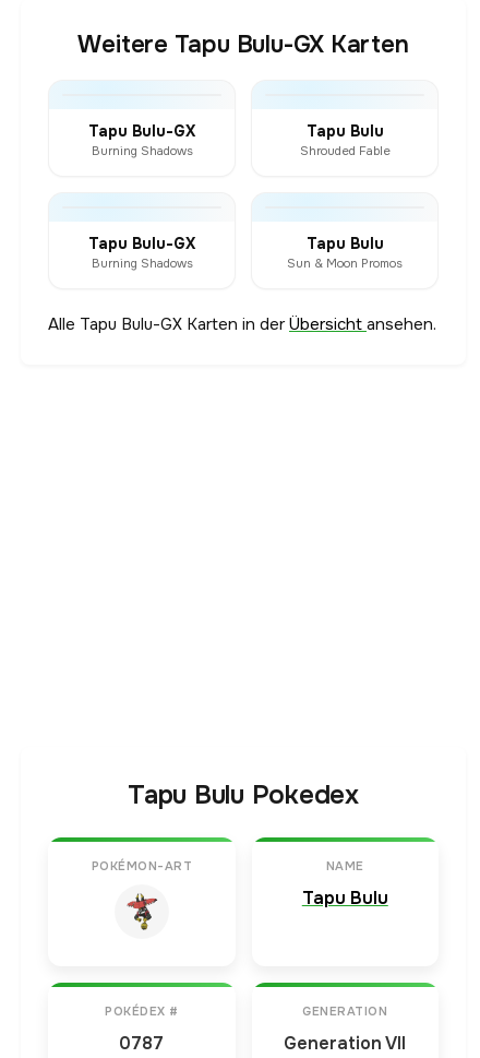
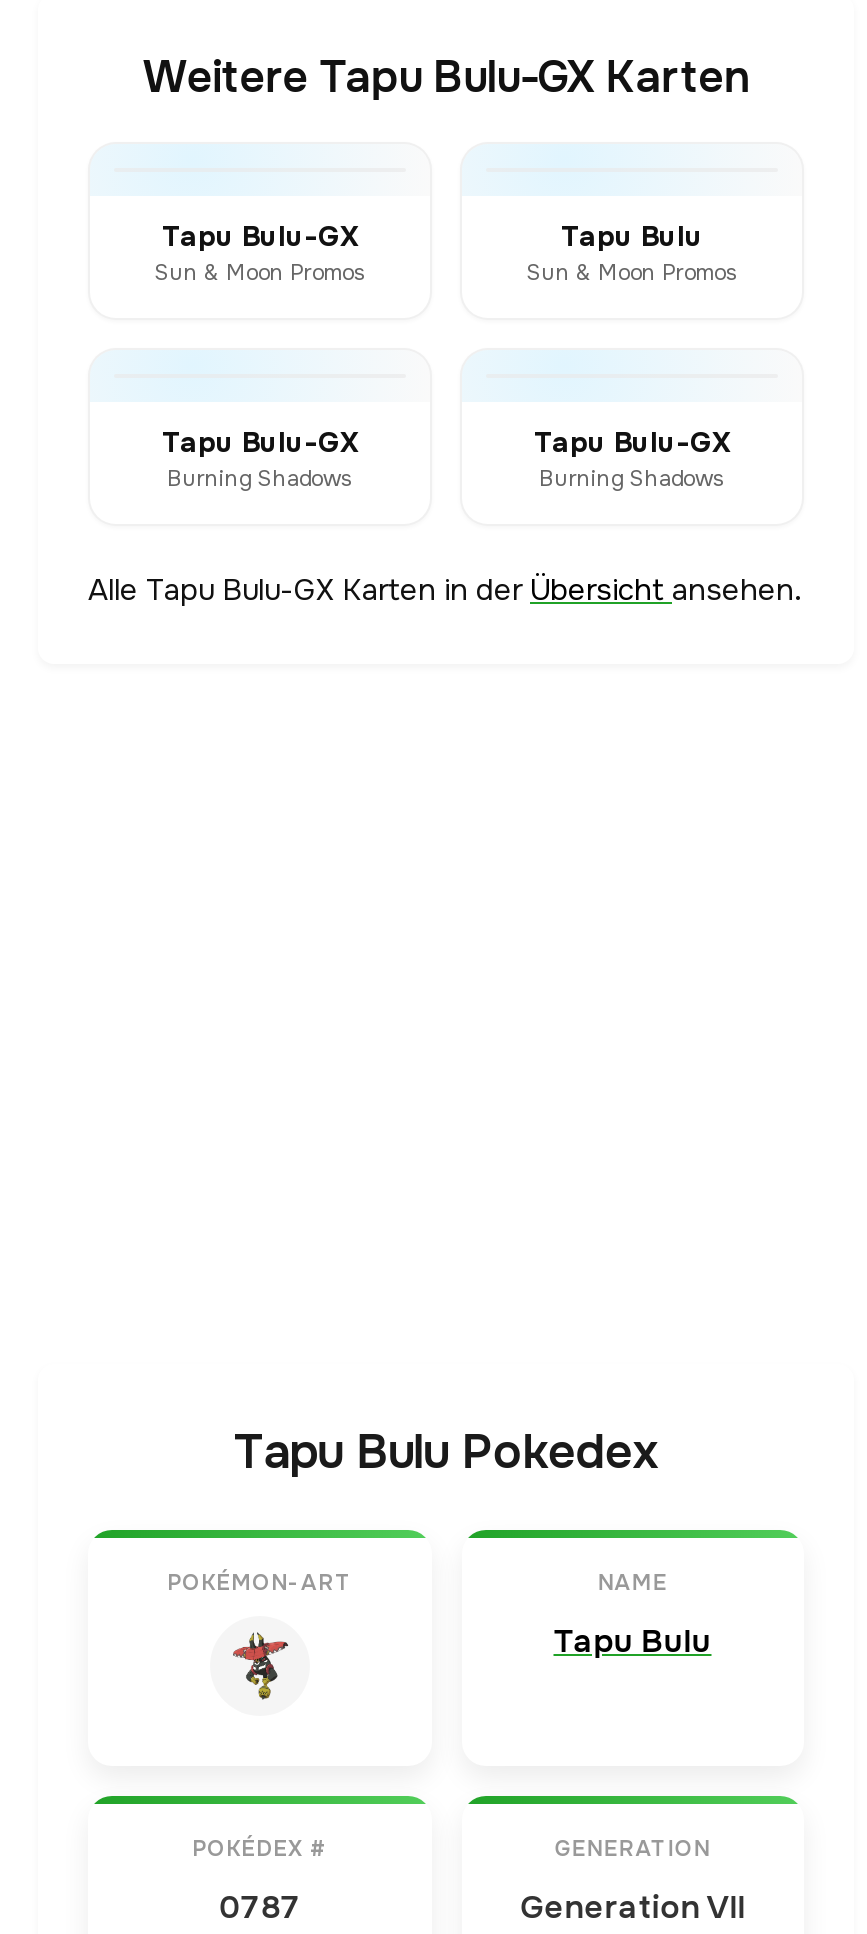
- Burning Shadows
+ Sun & Moon Promos

- Shrouded Fable
+ Sun & Moon Promos

- Tapu Bulu
- Sun & Moon Promos
+ Tapu Bulu-GX
+ Burning Shadows
